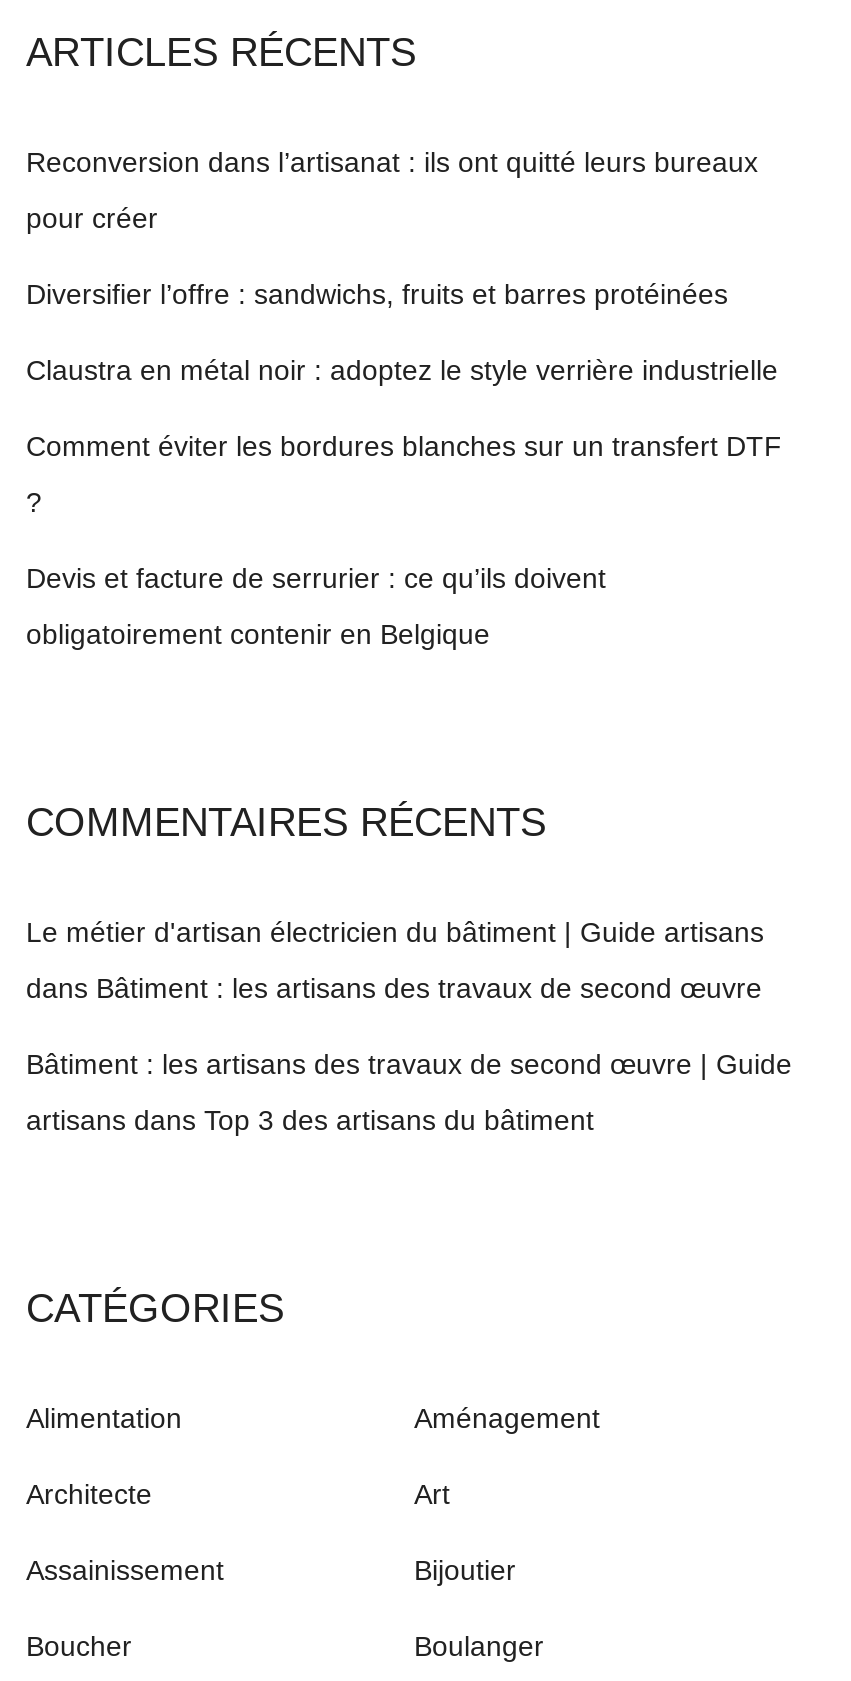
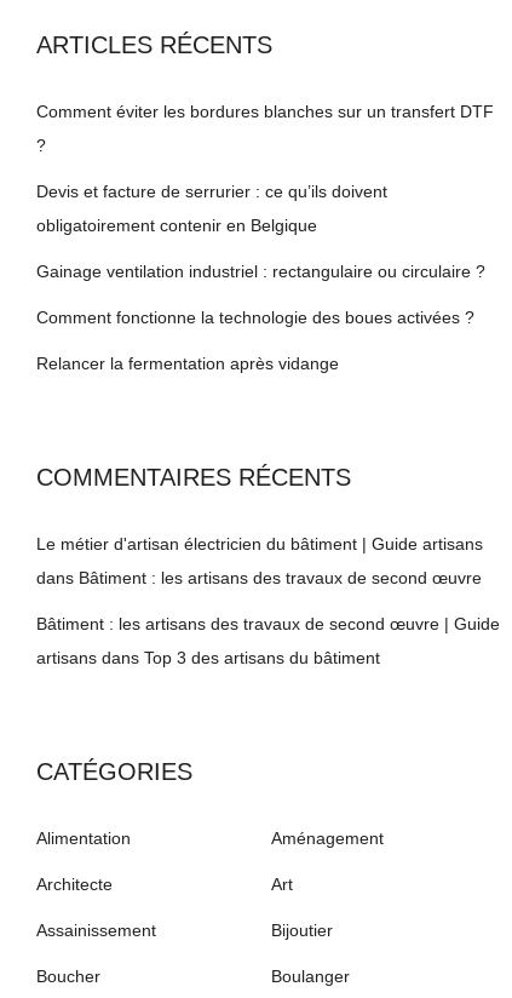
- Reconversion dans l’artisanat : ils ont quitté leurs bureaux
- pour créer
- Diversifier l’offre : sandwichs, fruits et barres protéinées
- Claustra en métal noir : adoptez le style verrière industrielle

moved up: Comment éviter les bordures blanches sur un transfert DTF | Devis et facture de serrurier : ce qu’ils doivent | obligatoirement contenir en Belgique

+ Gainage ventilation industriel : rectangulaire ou circulaire ?
+ Comment fonctionne la technologie des boues activées ?
+ Relancer la fermentation après vidange
